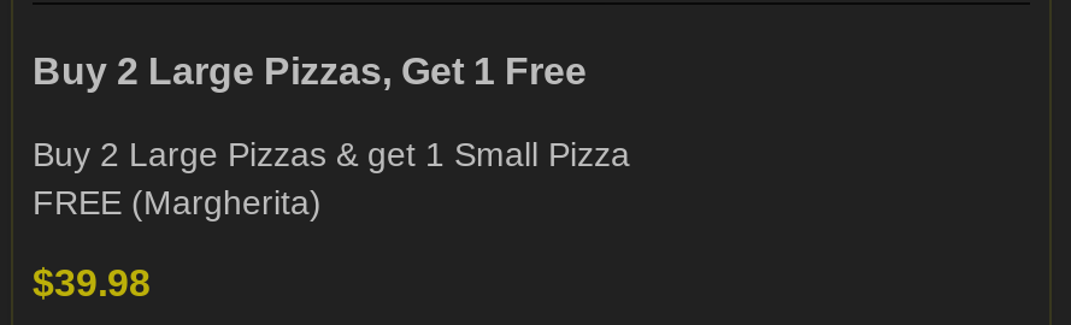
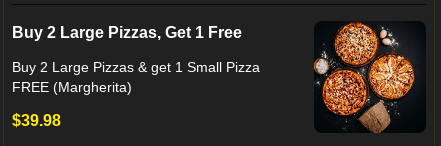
+ [image]
